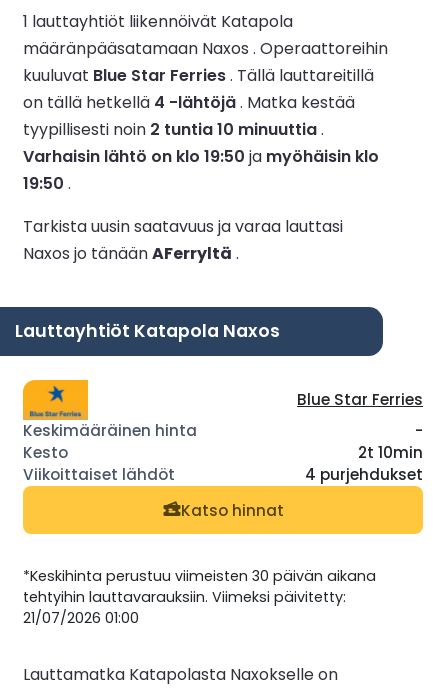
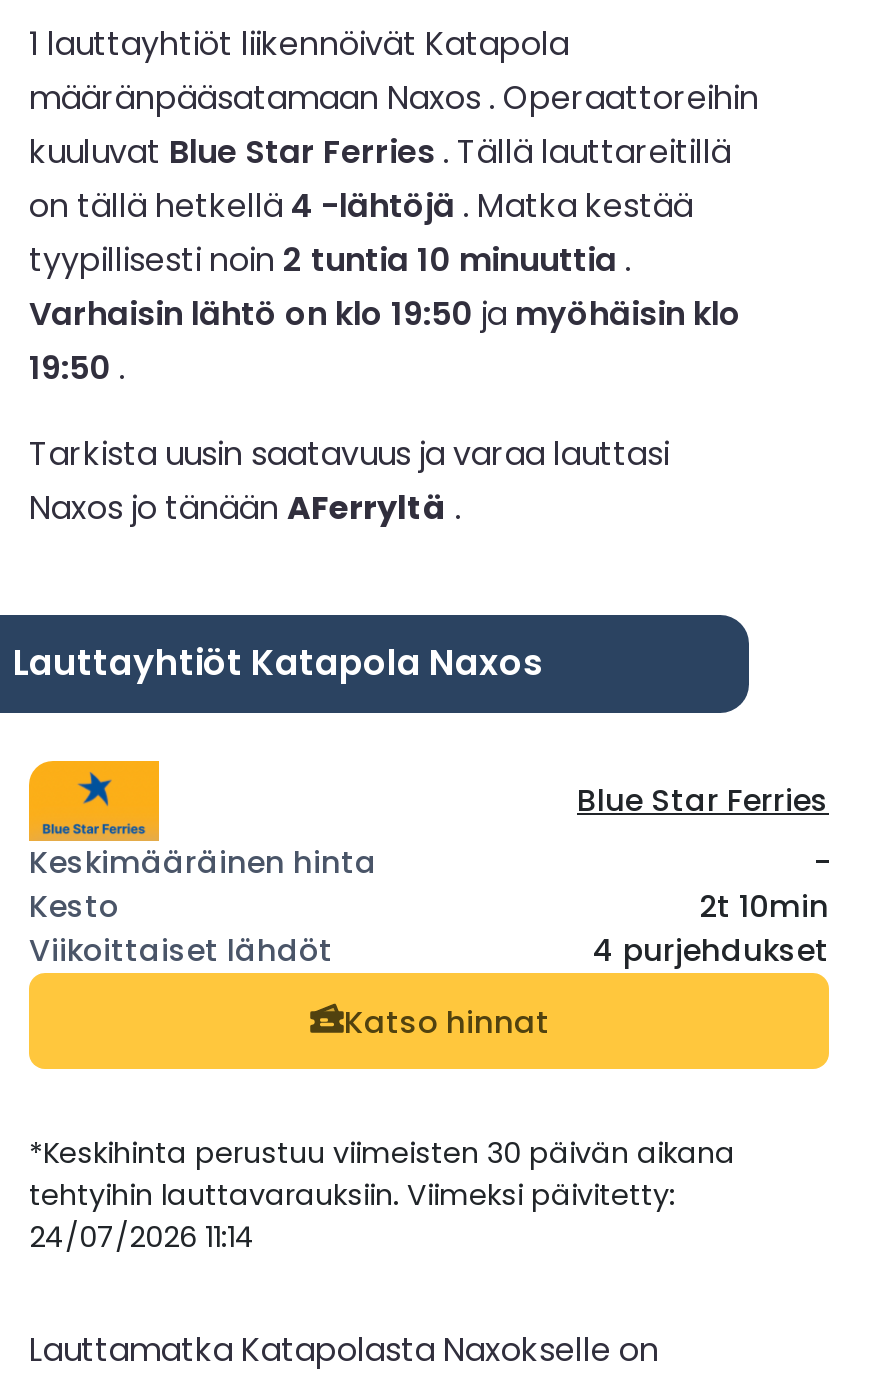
- 21/07/2026 01:00
+ 24/07/2026 11:14
